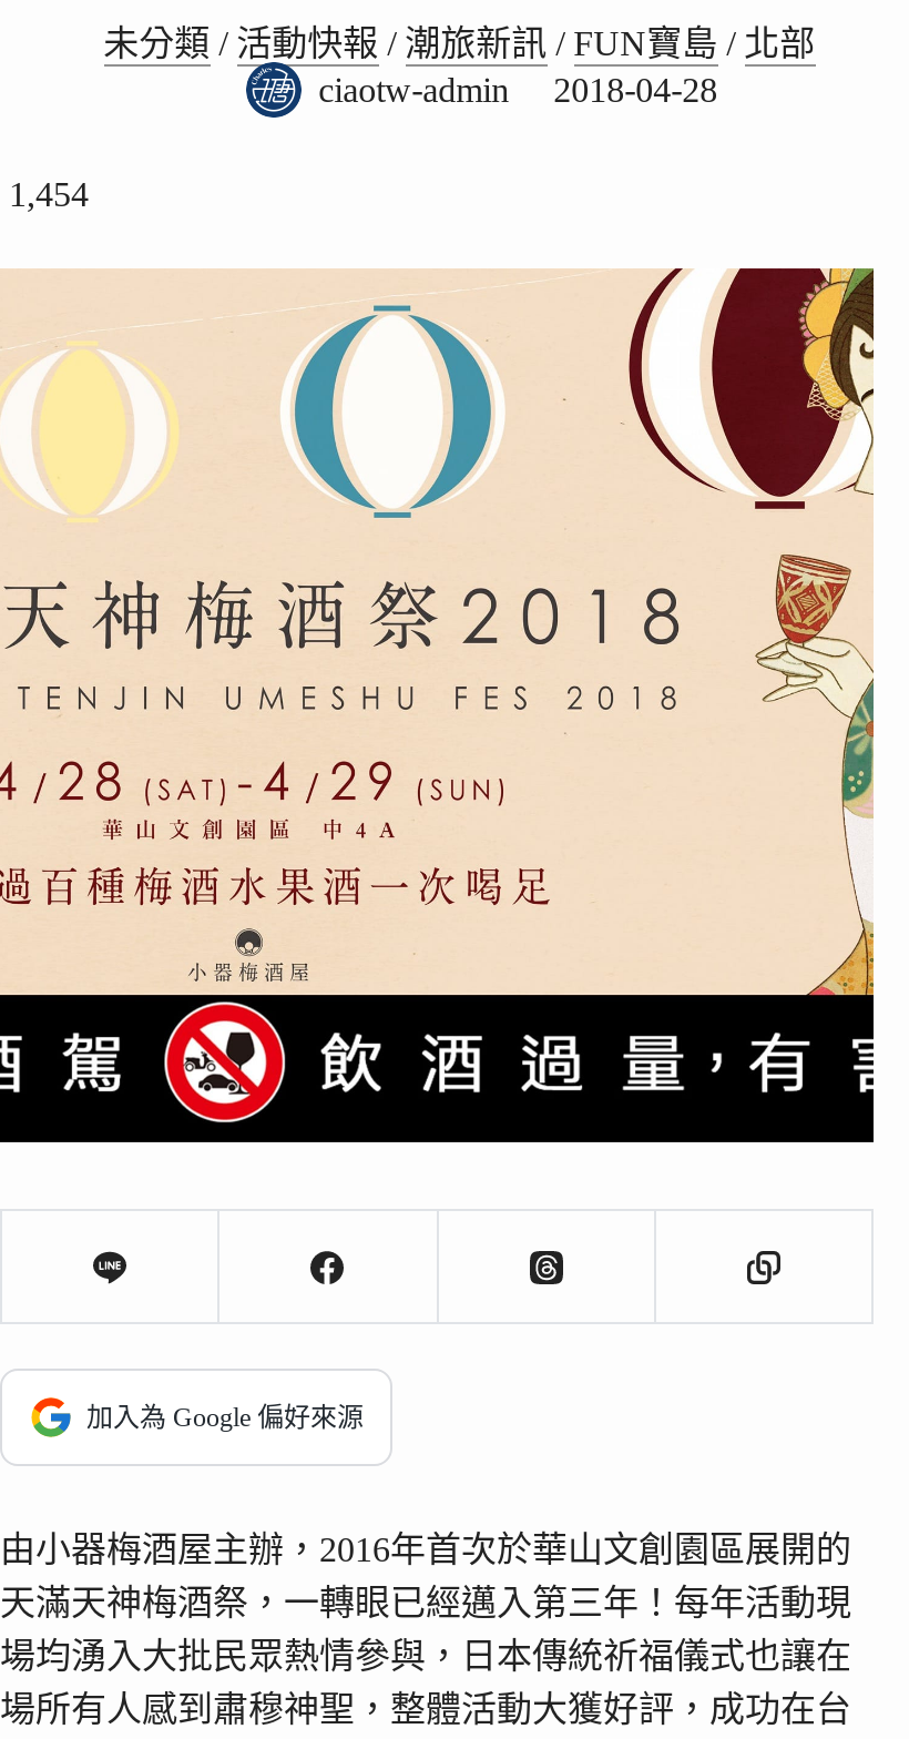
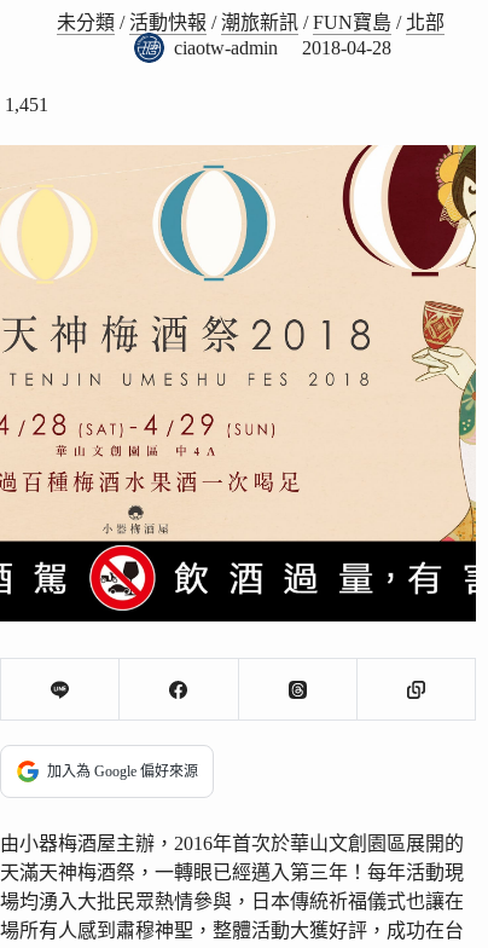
- 1,454
+ 1,451
